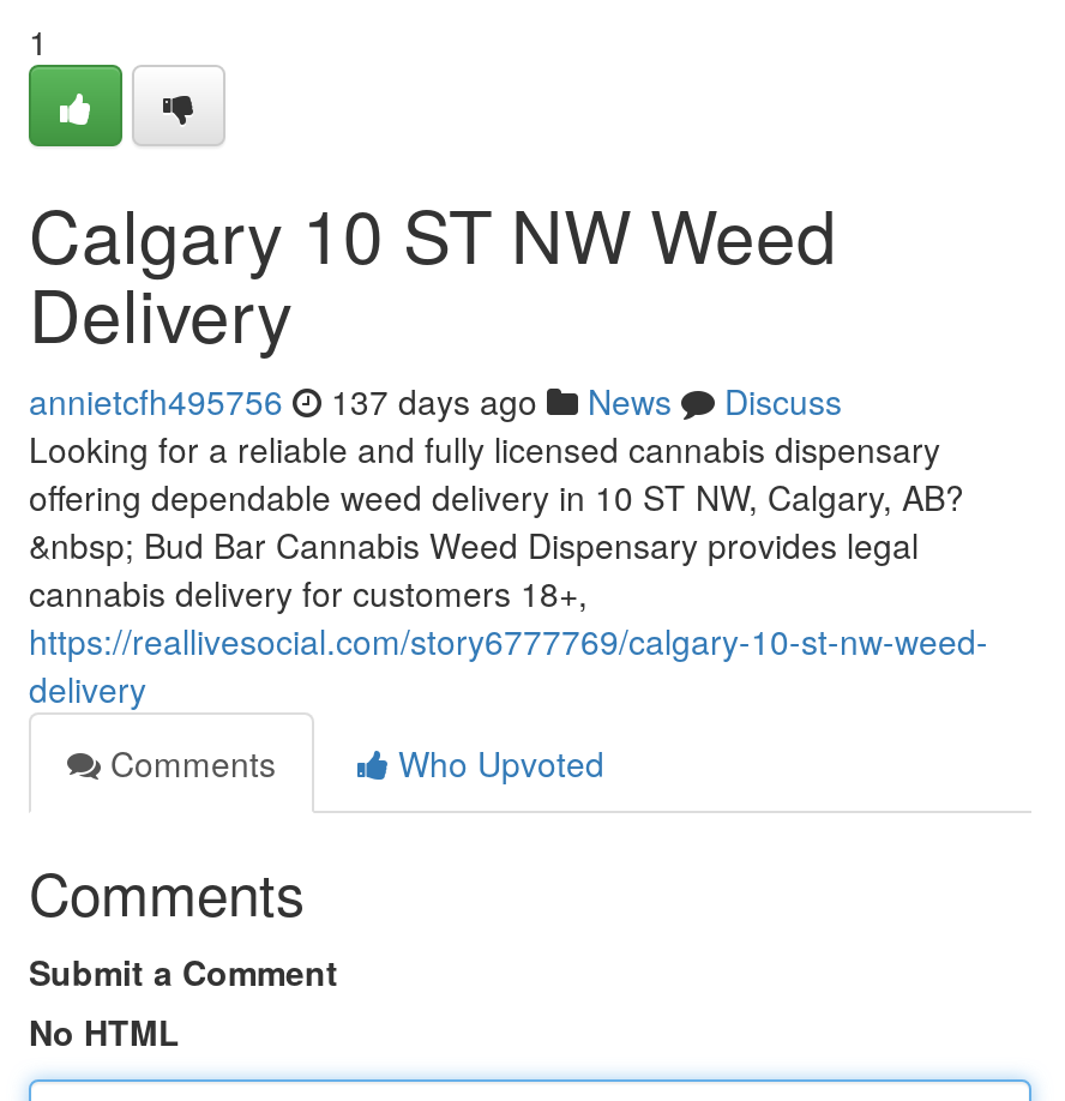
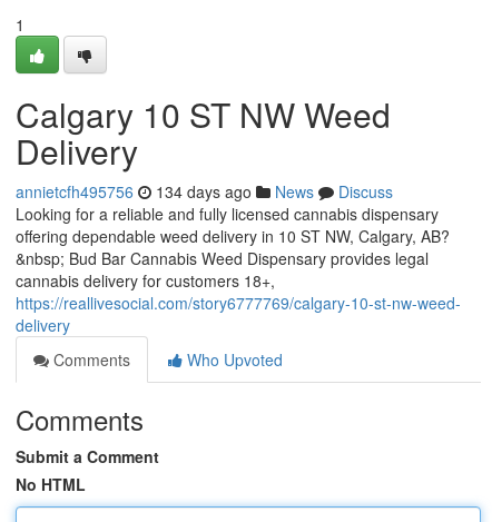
- annietcfh495756 137 days ago News Discuss
+ annietcfh495756 134 days ago News Discuss
